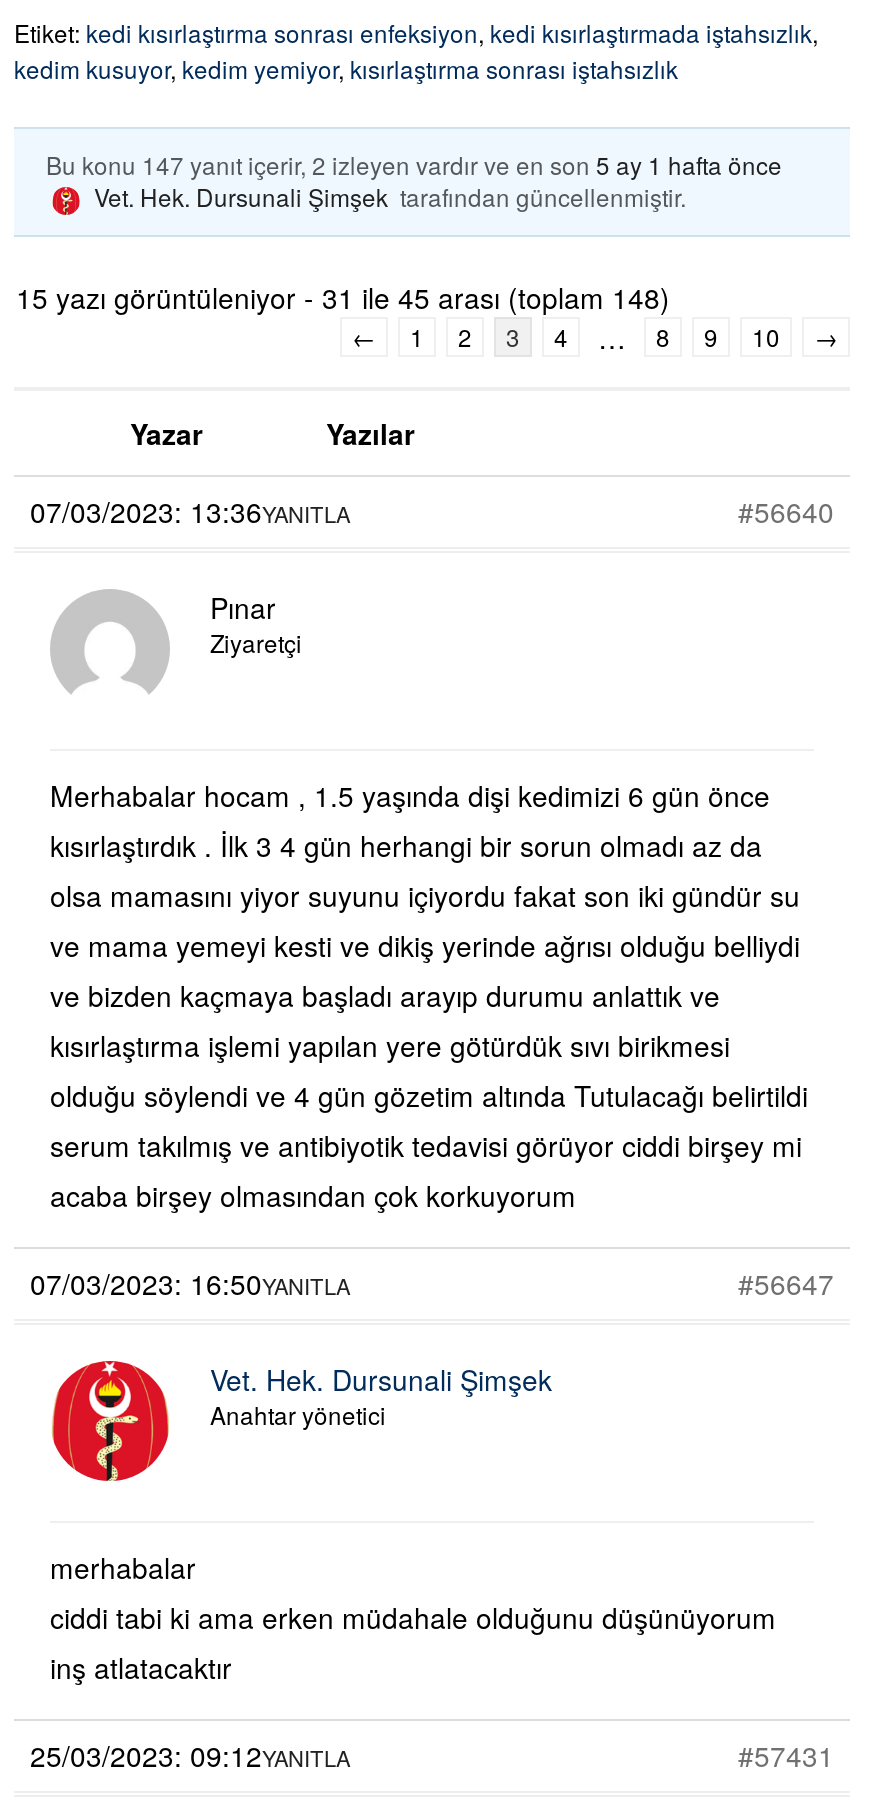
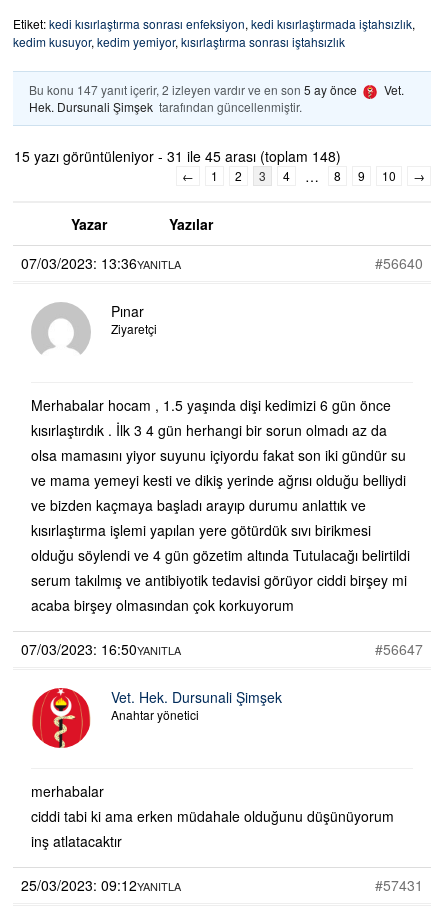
- Bu konu 147 yanıt içerir, 2 izleyen vardır ve en son 5 ay 1 hafta önce
- Vet. Hek. Dursunali Şimşek tarafından güncellenmiştir.
+ Bu konu 147 yanıt içerir, 2 izleyen vardır ve en son 5 ay önce
+ Vet.
+ Hek. Dursunali Şimşek tarafından güncellenmiştir.
